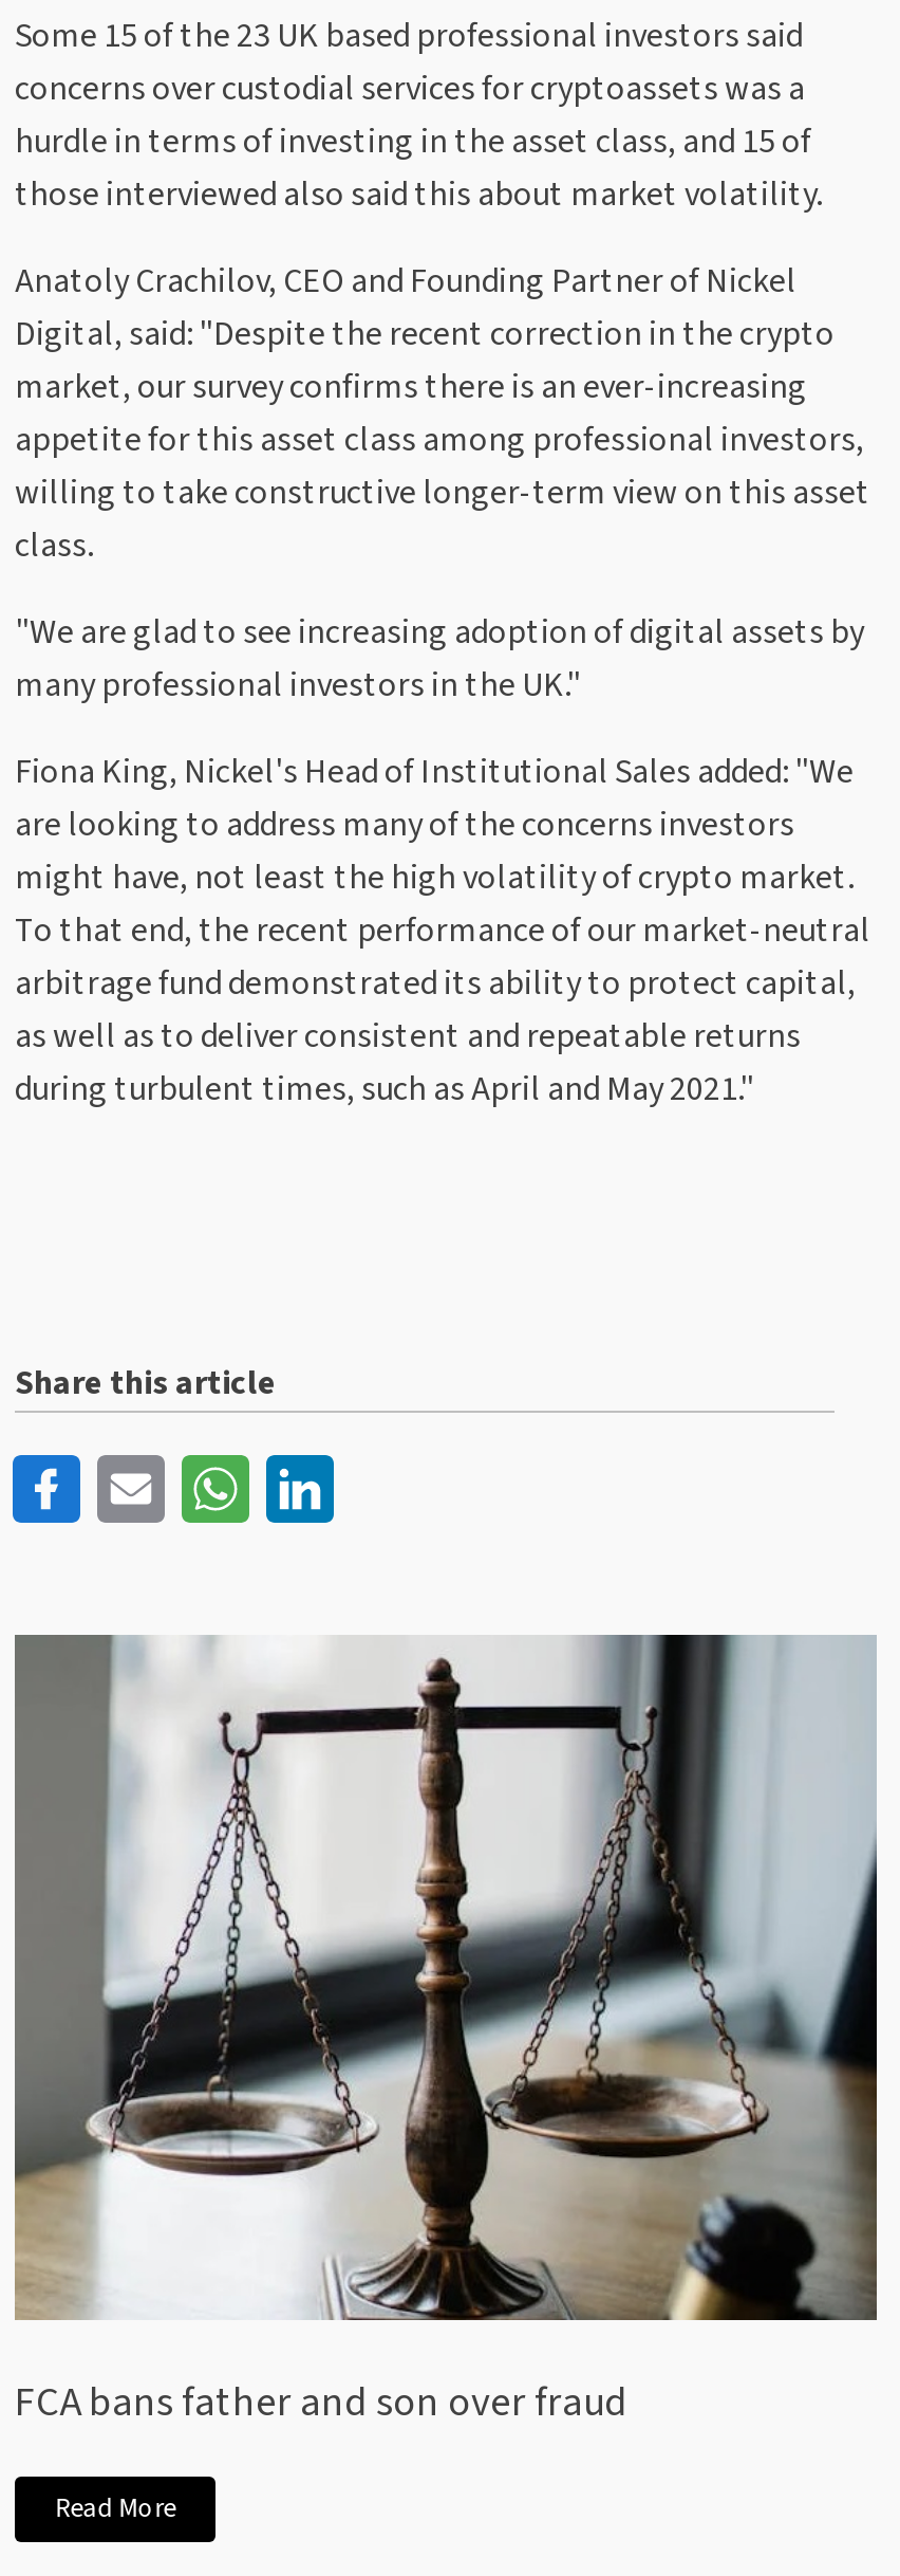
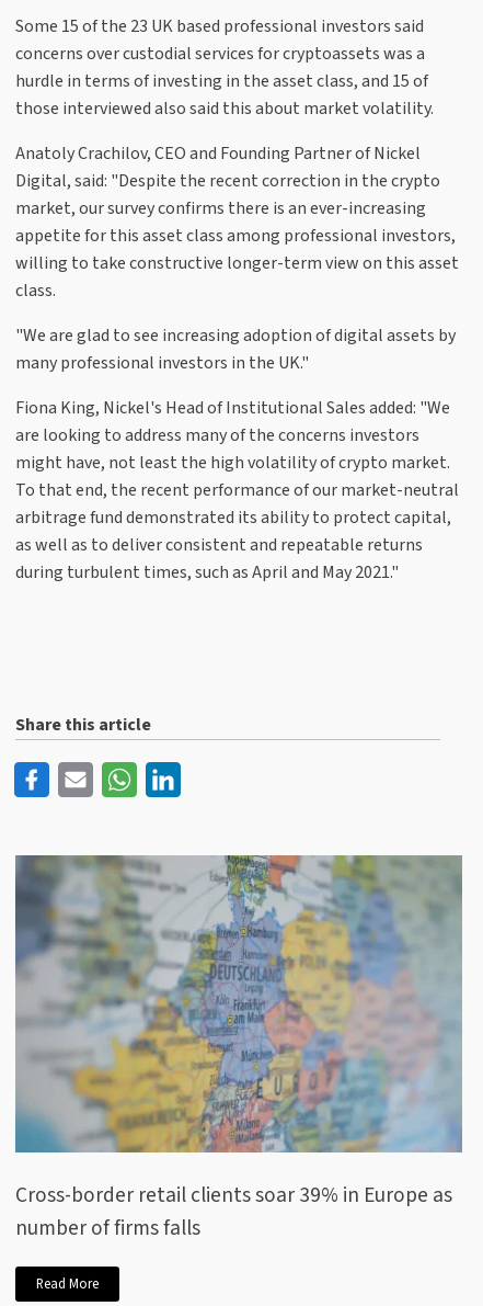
- [image]
+ [image]

- FCA bans father and son over fraud
+ Cross-border retail clients soar 39% in Europe as
+ number of firms falls
